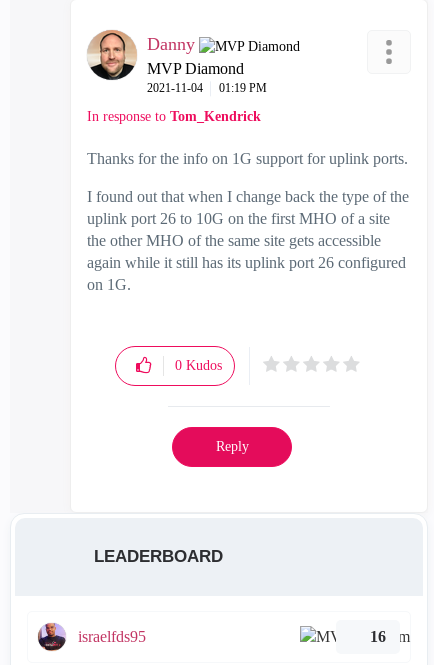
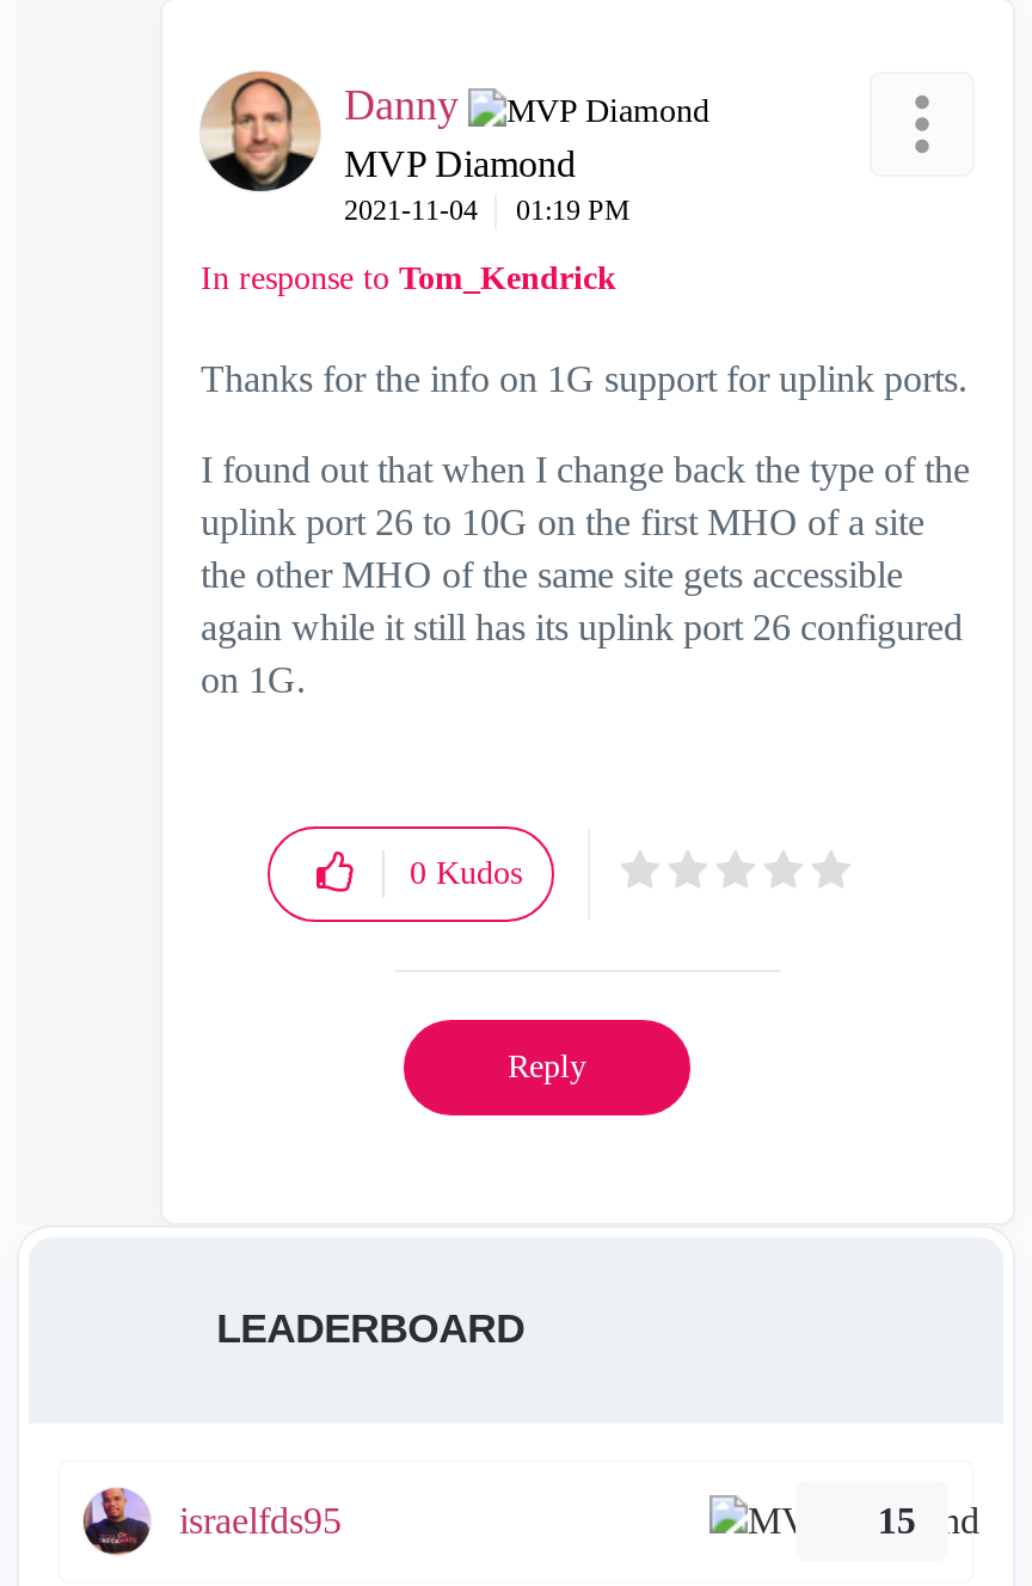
- 16
+ 15
